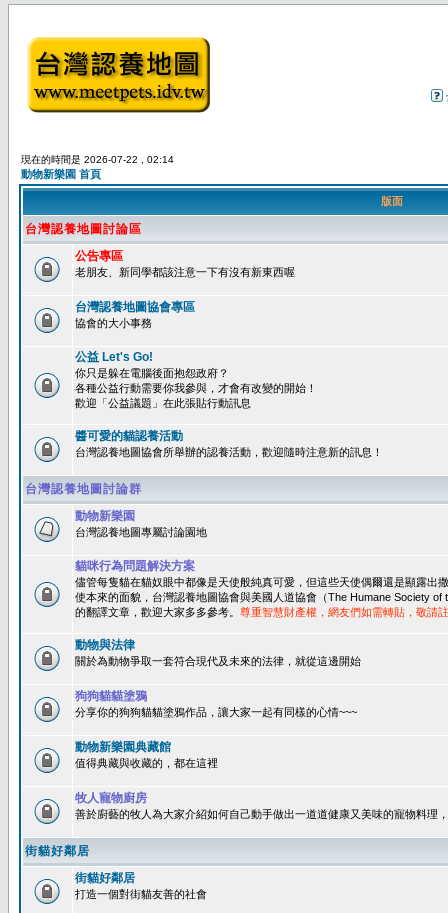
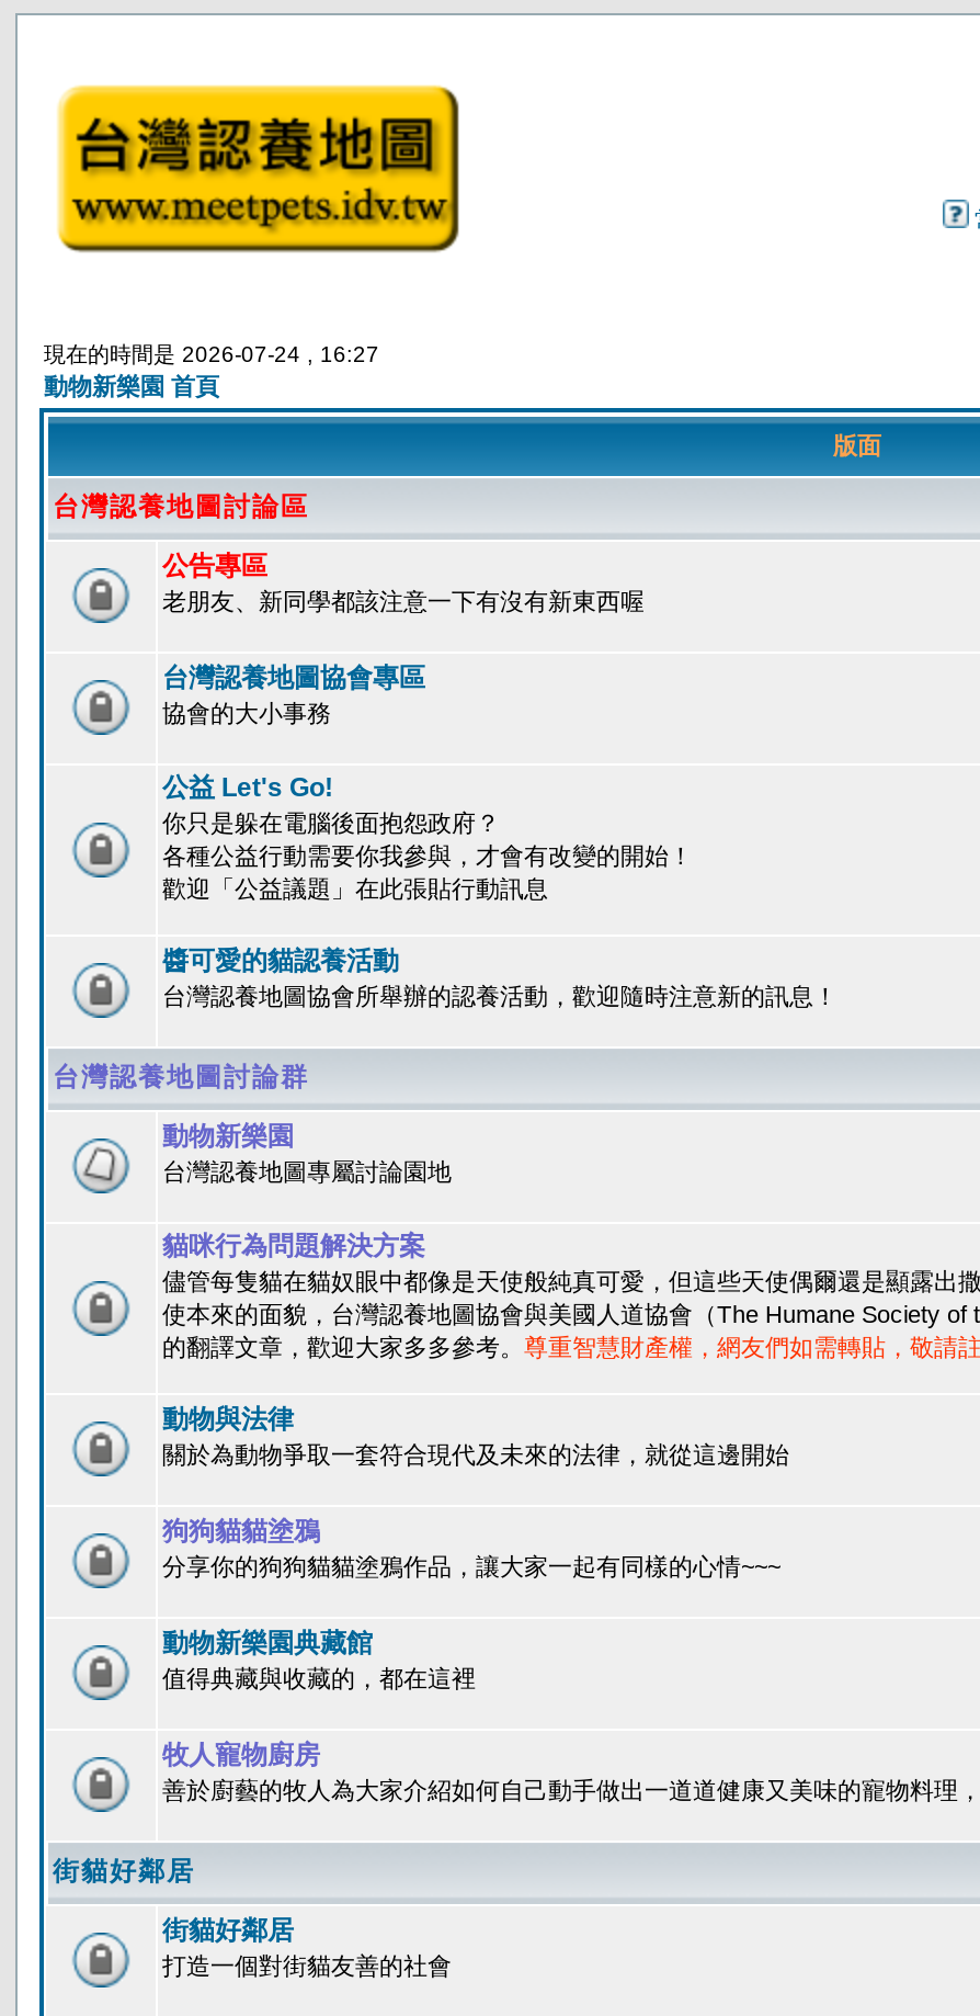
- 現在的時間是 2026-07-22 , 02:14
+ 現在的時間是 2026-07-24 , 16:27
